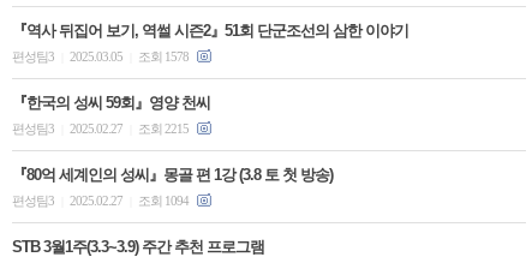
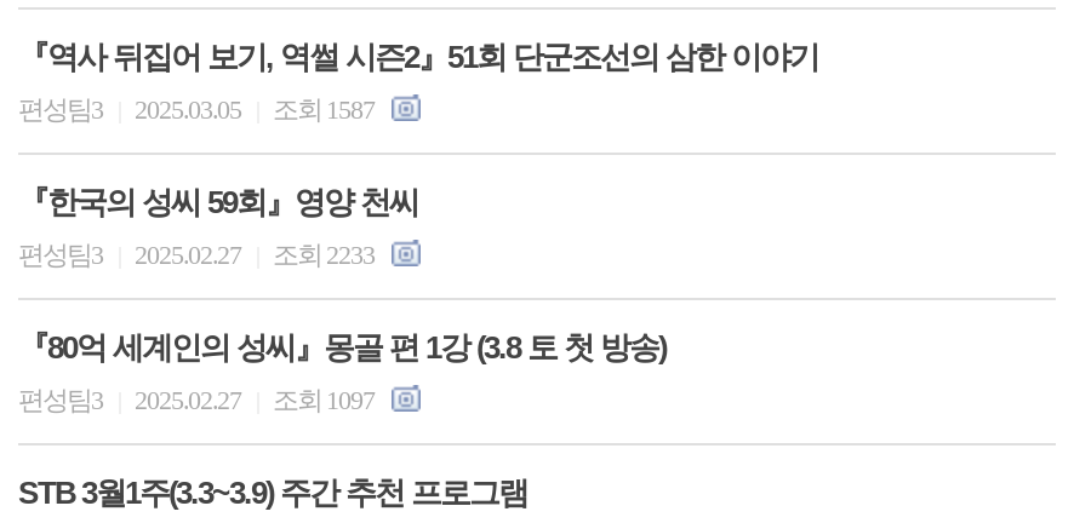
- 편성팀3 2025.03.05 조회 1578
+ 편성팀3 2025.03.05 조회 1587

- 편성팀3 2025.02.27 조회 2215
+ 편성팀3 2025.02.27 조회 2233

- 편성팀3 2025.02.27 조회 1094
+ 편성팀3 2025.02.27 조회 1097
